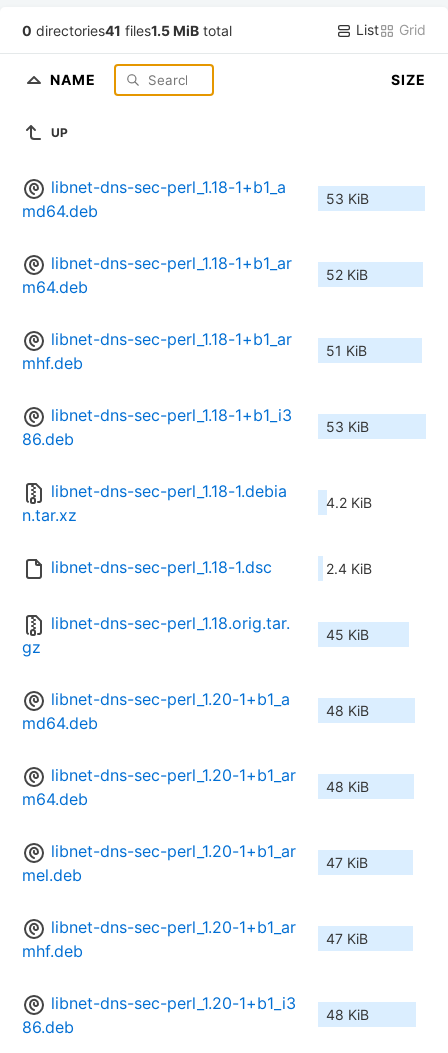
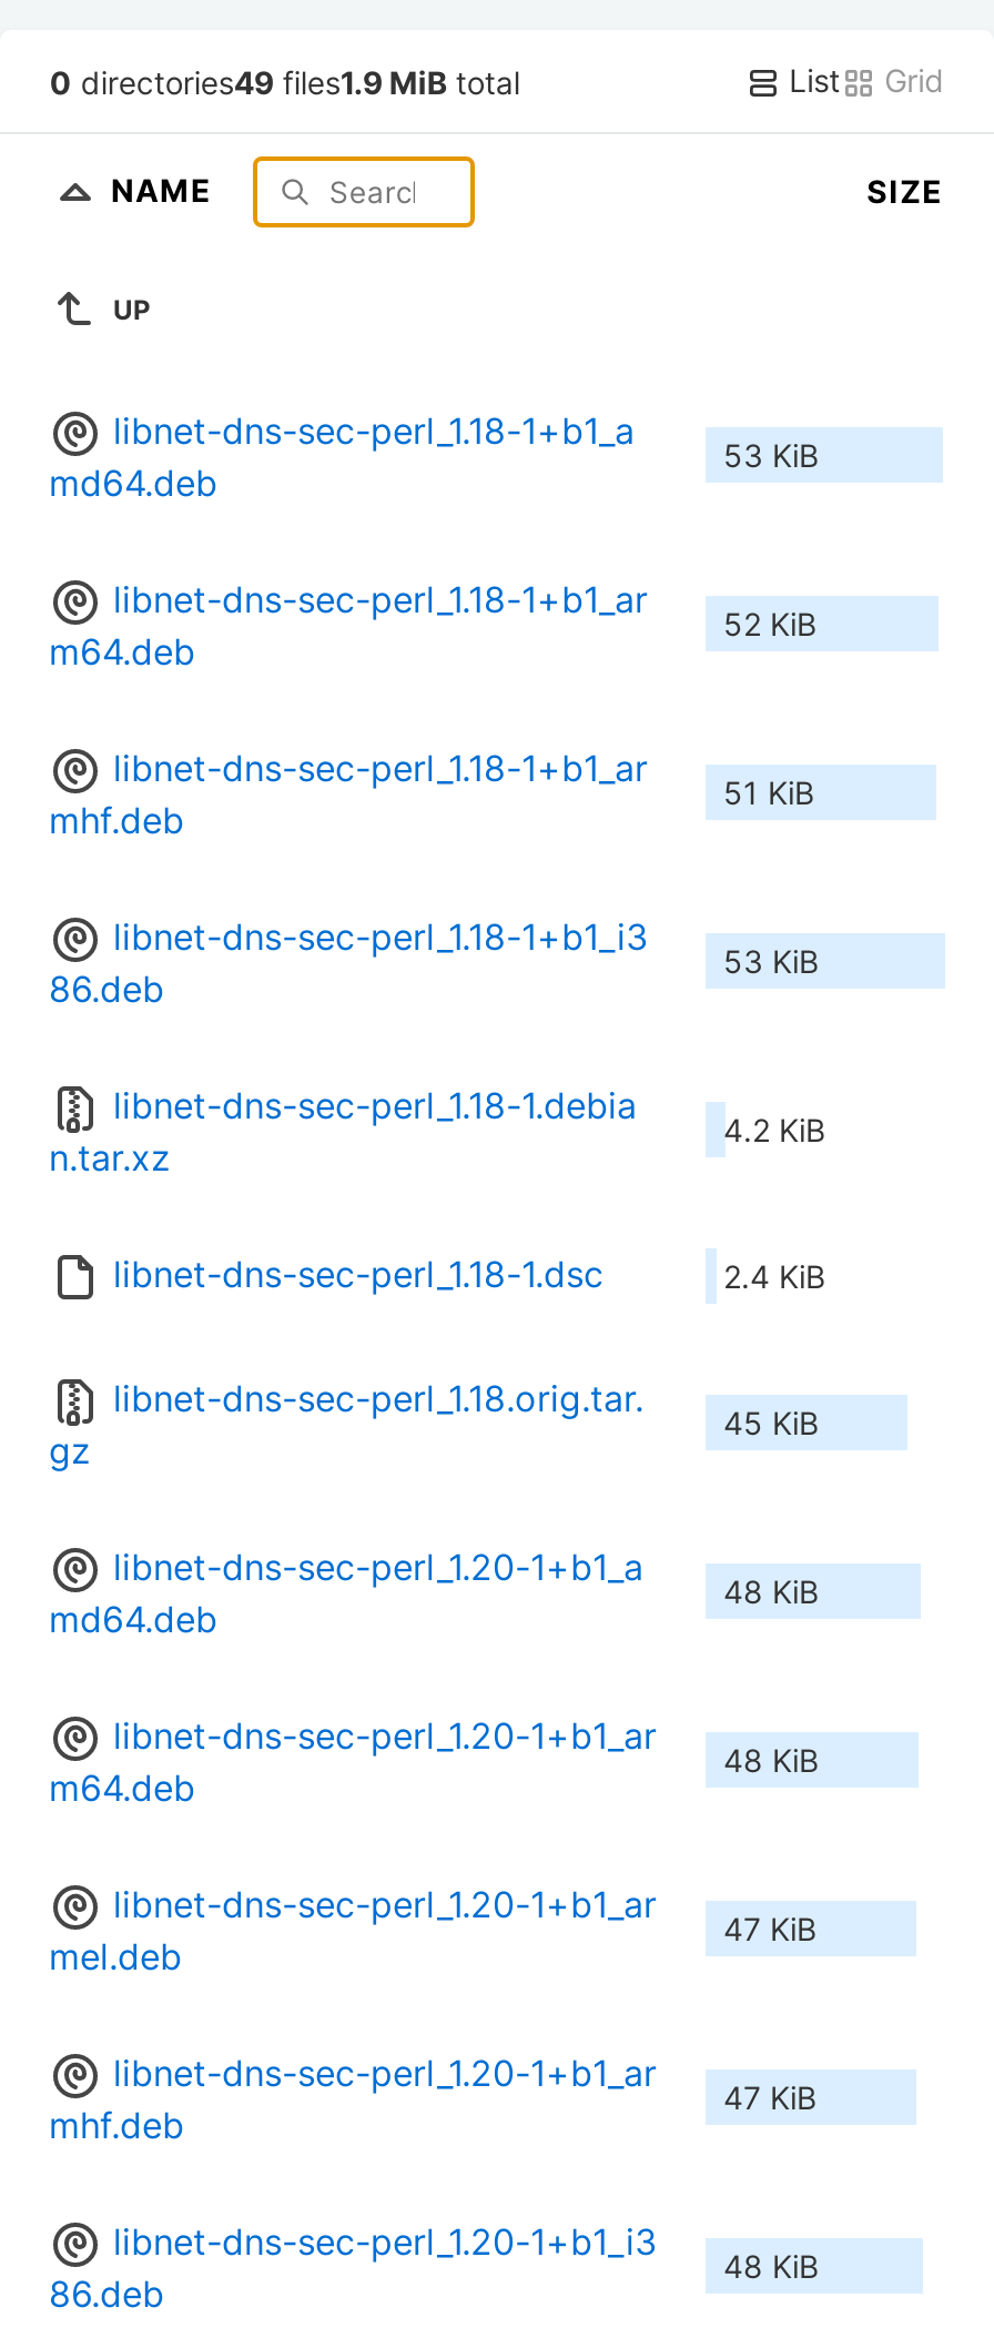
- 0 directories41 files1.5 MiB total
+ 0 directories49 files1.9 MiB total
